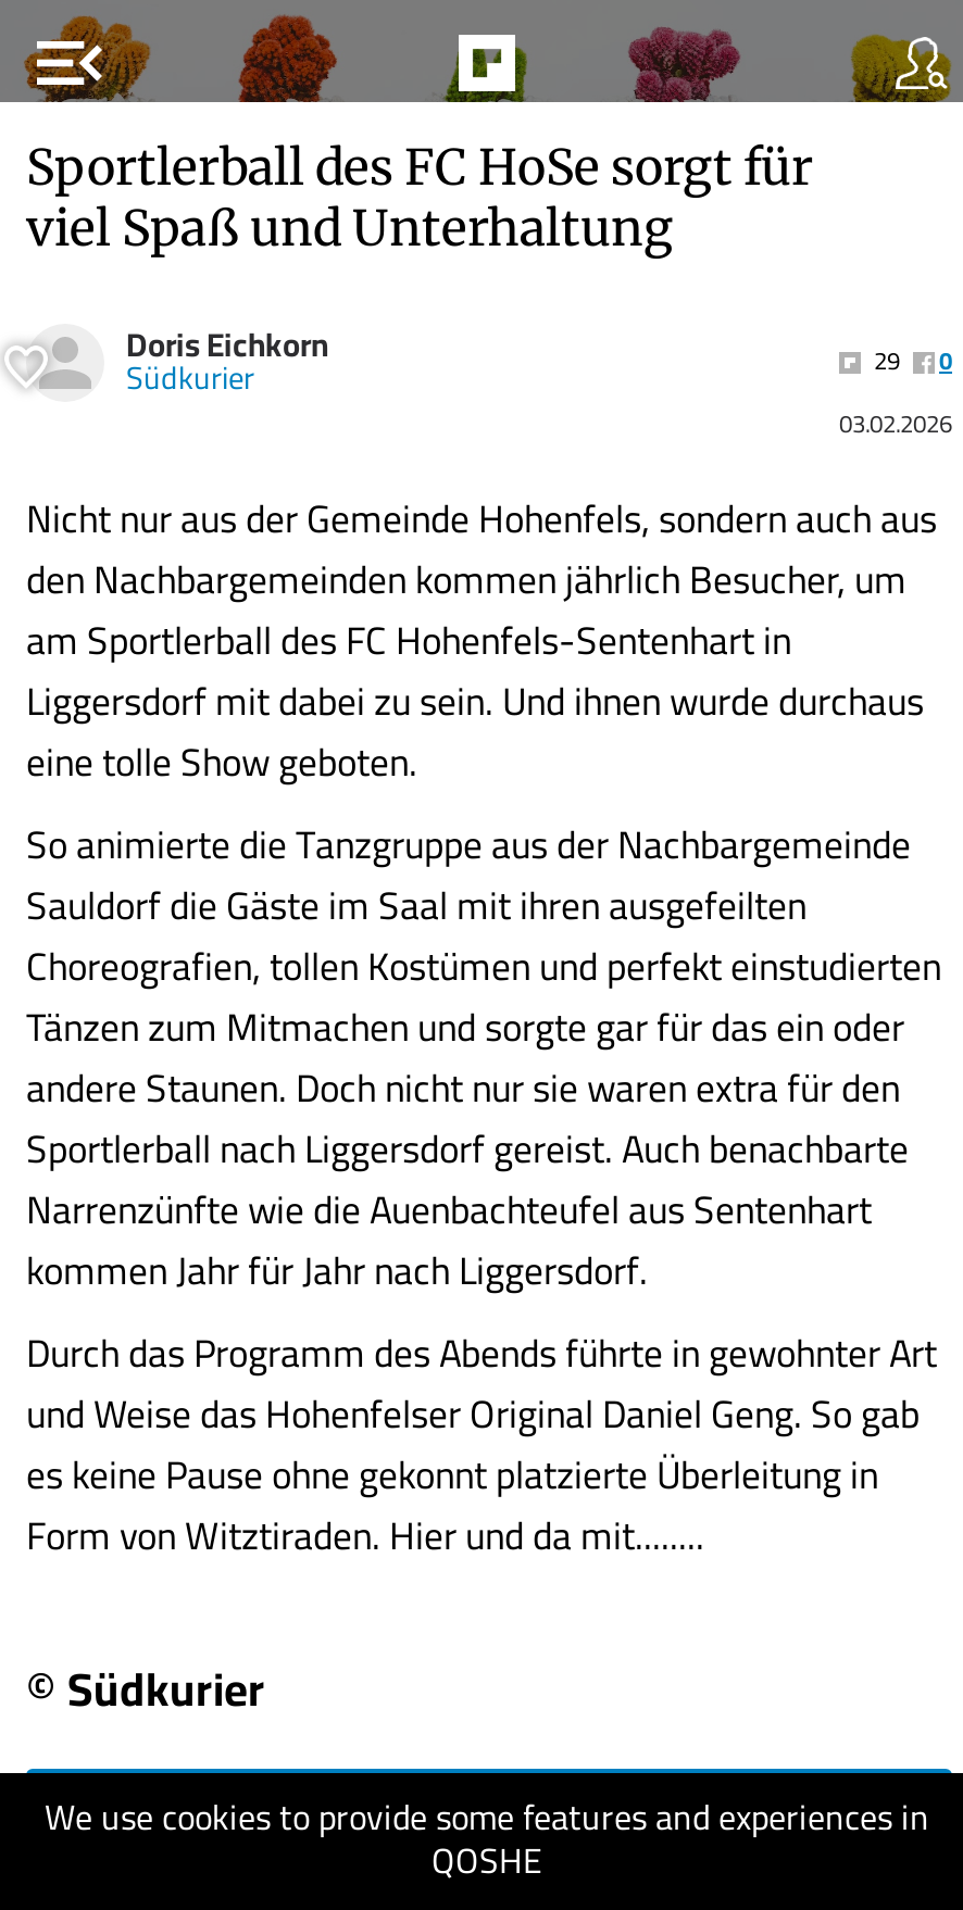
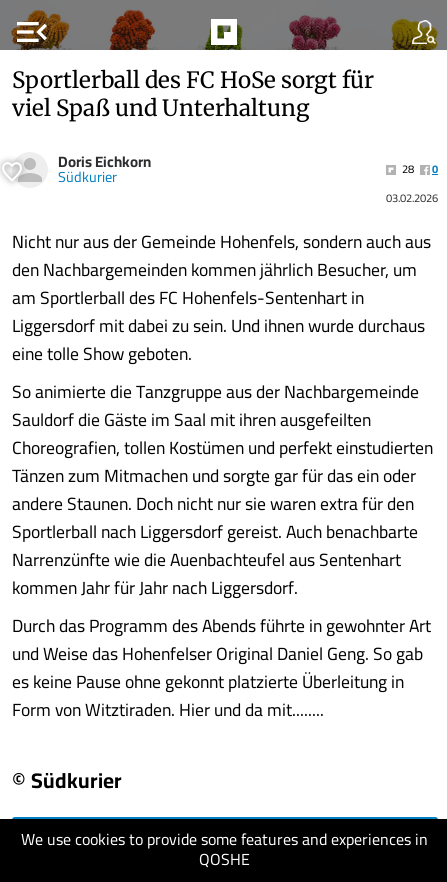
- 29 0
+ 28 0
